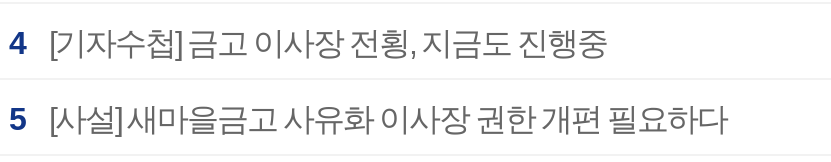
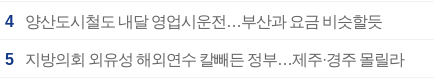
- [기자수첩] 금고 이사장 전횡, 지금도 진행중
+ 양산도시철도 내달 영업시운전…부산과 요금 비슷할듯

- [사설] 새마을금고 사유화 이사장 권한 개편 필요하다
+ 지방의회 외유성 해외연수 칼빼든 정부…제주·경주 몰릴라
